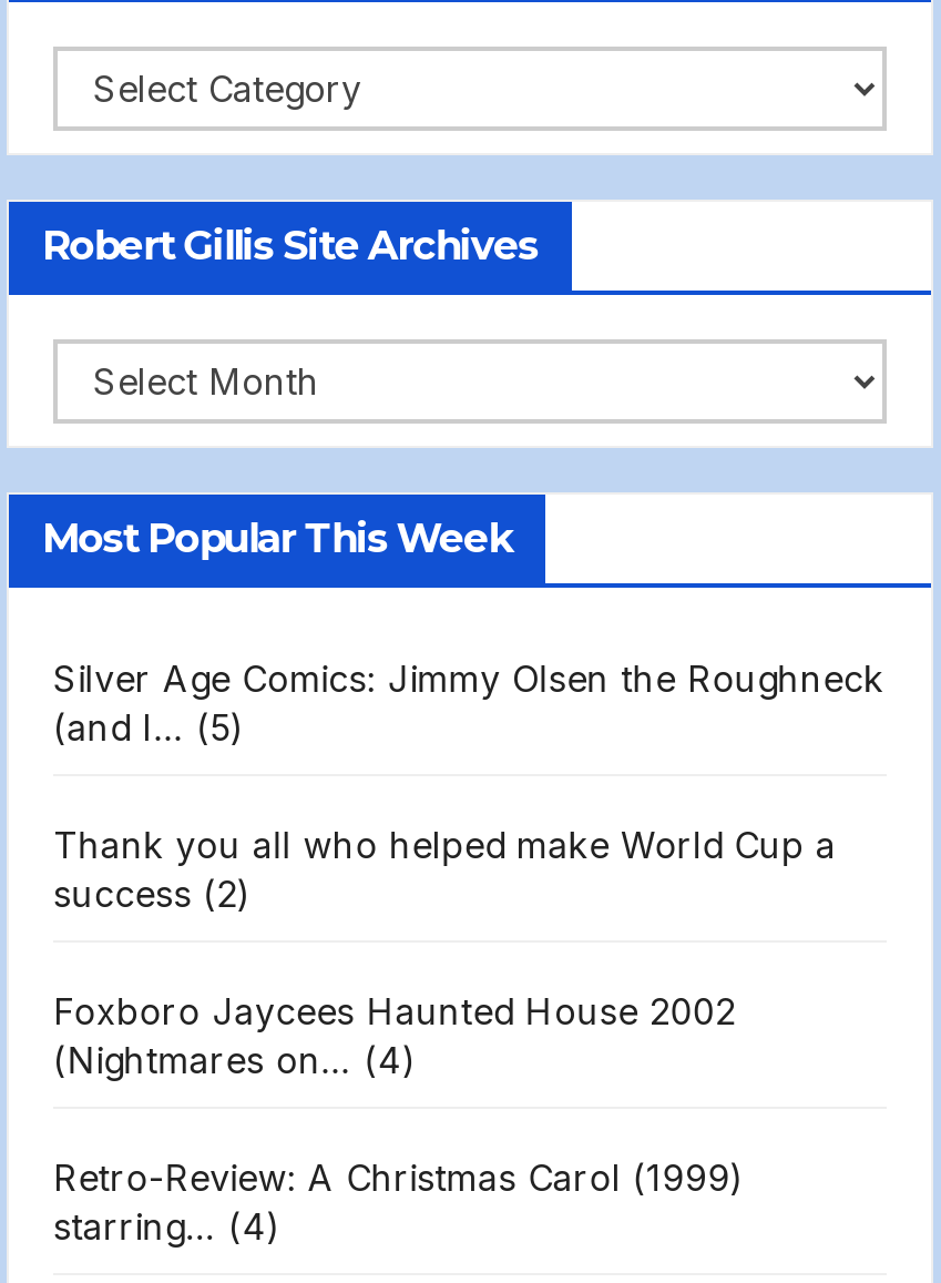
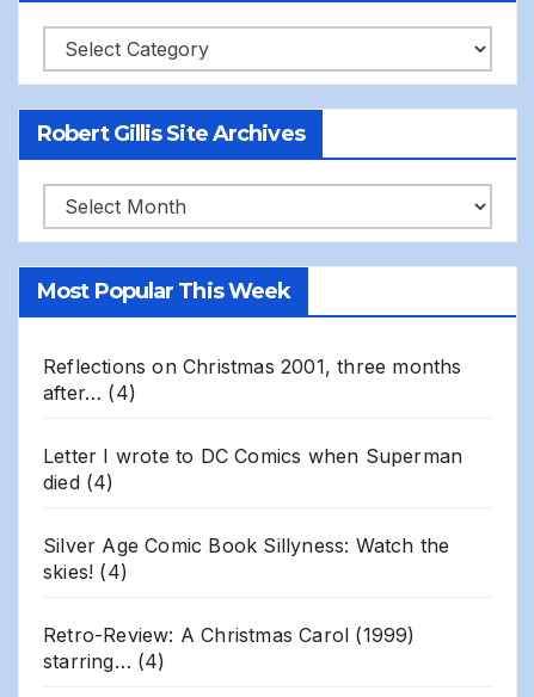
- Silver Age Comics: Jimmy Olsen the Roughneck
- (and I… (5)
+ Reflections on Christmas 2001, three months
+ after… (4)

- Thank you all who helped make World Cup a
- success (2)
+ Letter I wrote to DC Comics when Superman
+ died (4)

- Foxboro Jaycees Haunted House 2002
- (Nightmares on… (4)
+ Silver Age Comic Book Sillyness: Watch the
+ skies! (4)
